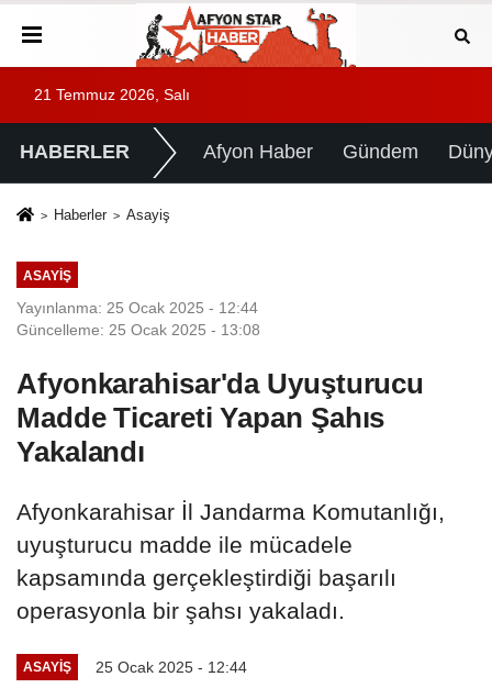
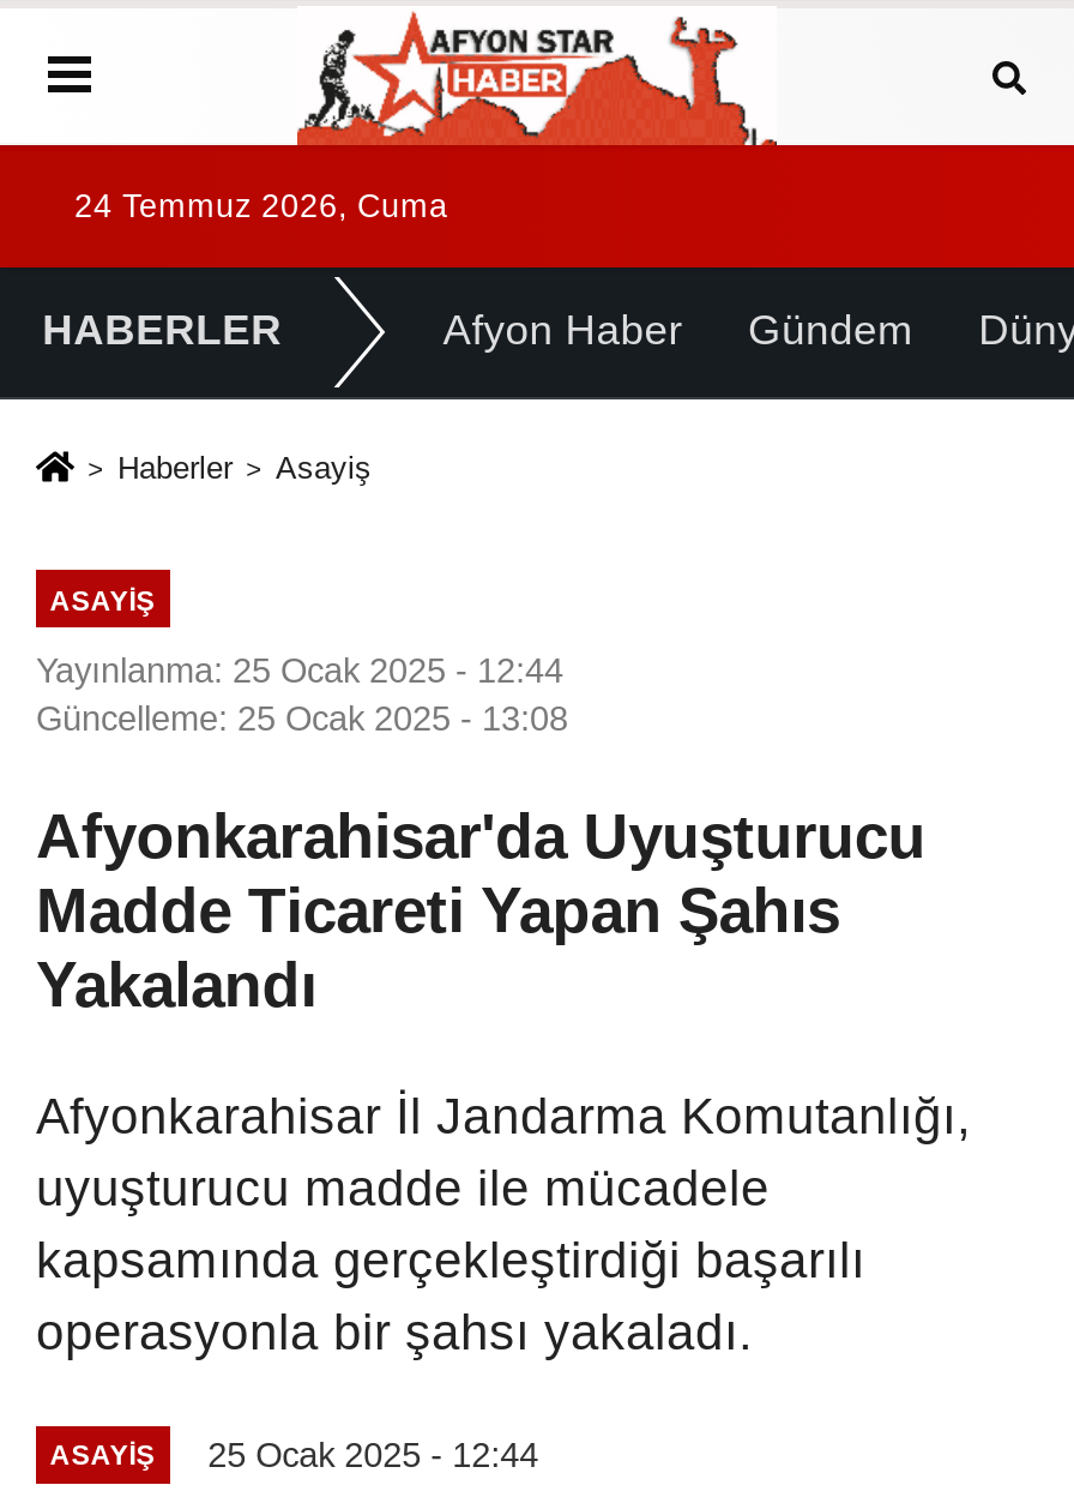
- 21 Temmuz 2026, Salı
+ 24 Temmuz 2026, Cuma
